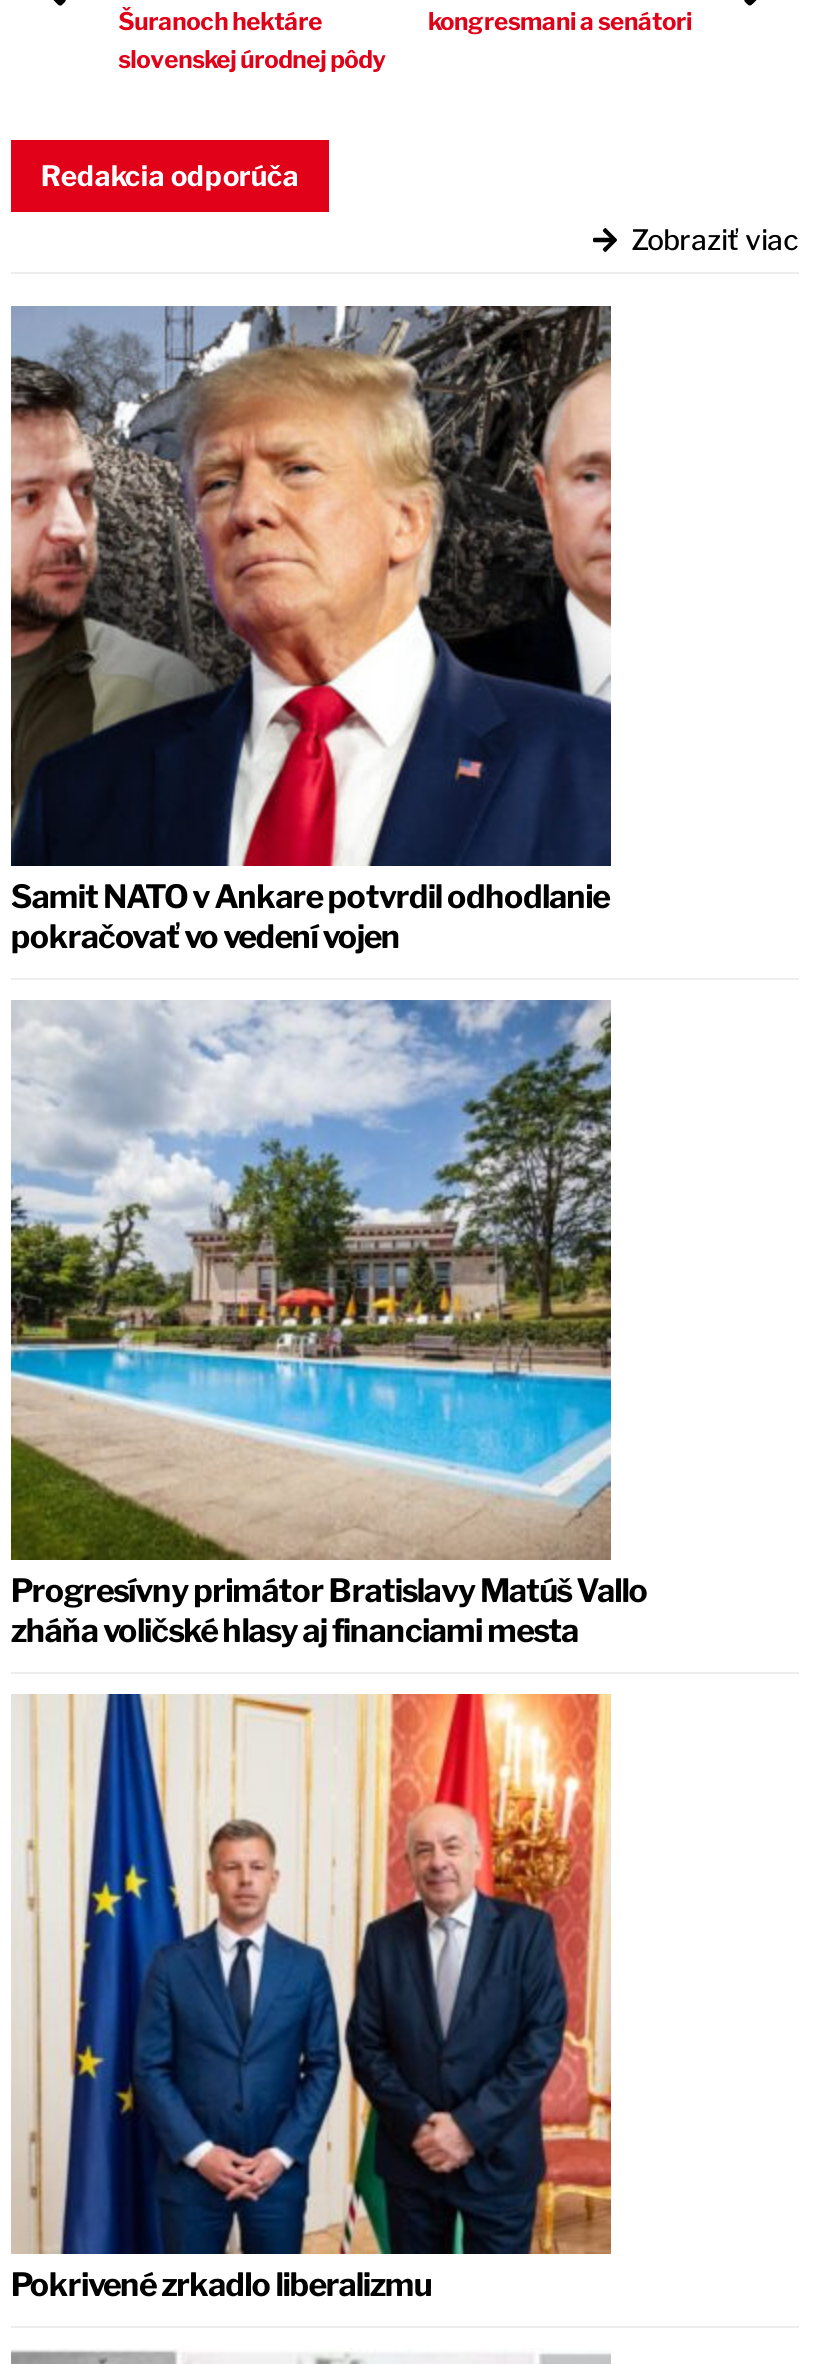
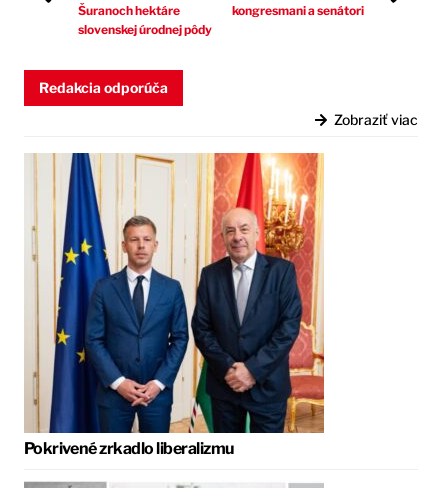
- [image]
- Samit NATO v Ankare potvrdil odhodlanie
- pokračovať vo vedení vojen

- [image]
- Progresívny primátor Bratislavy Matúš Vallo
- zháňa voličské hlasy aj financiami mesta
